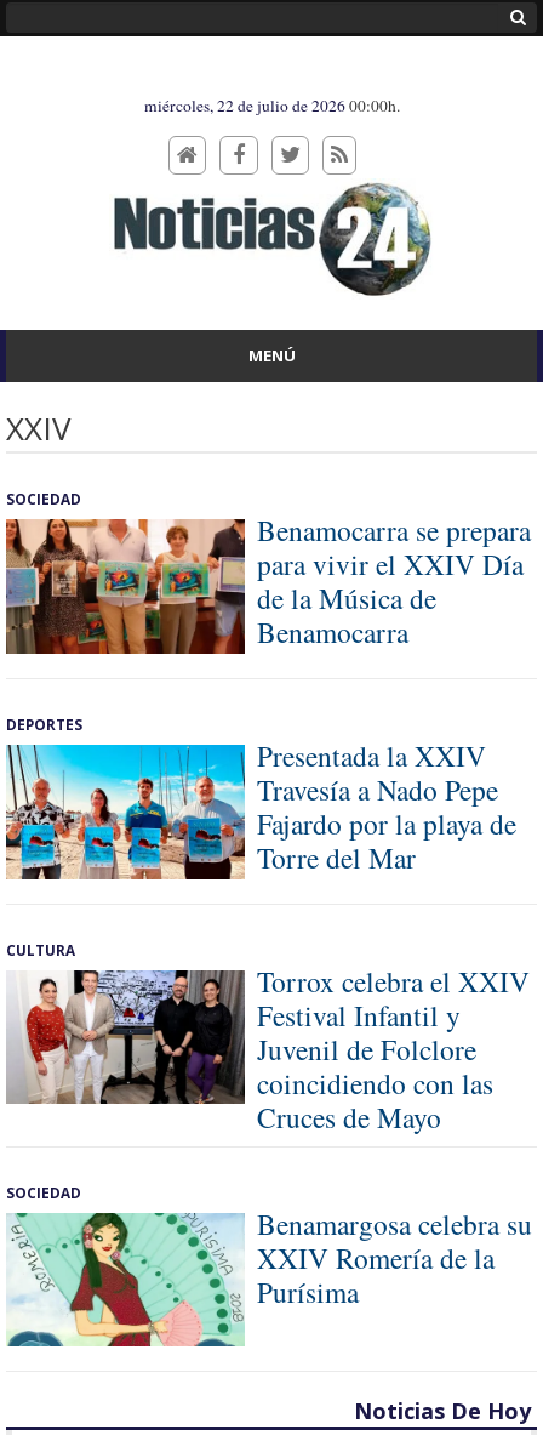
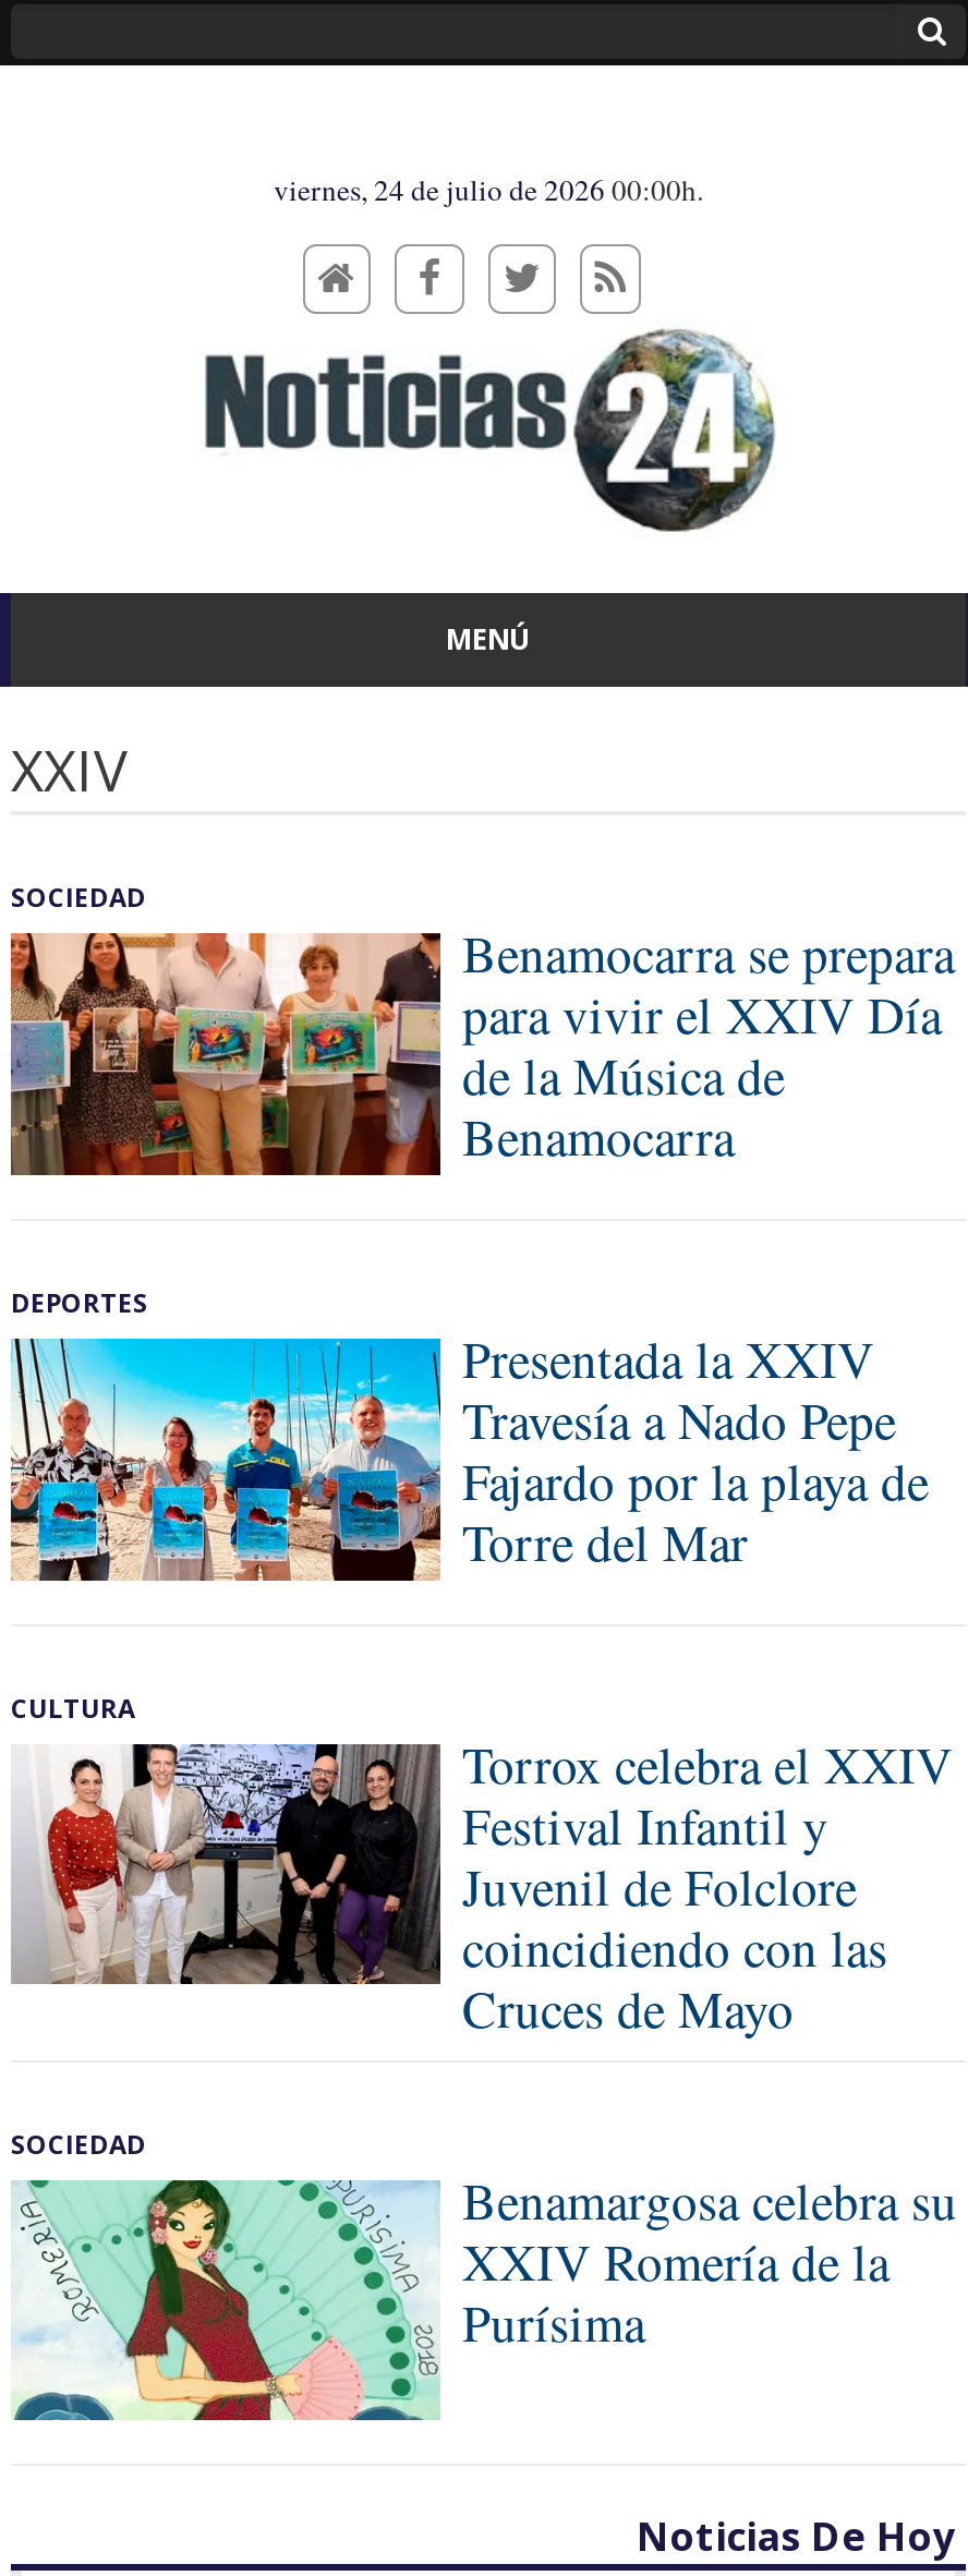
- miércoles, 22 de julio de 2026 00:00h.
+ viernes, 24 de julio de 2026 00:00h.
